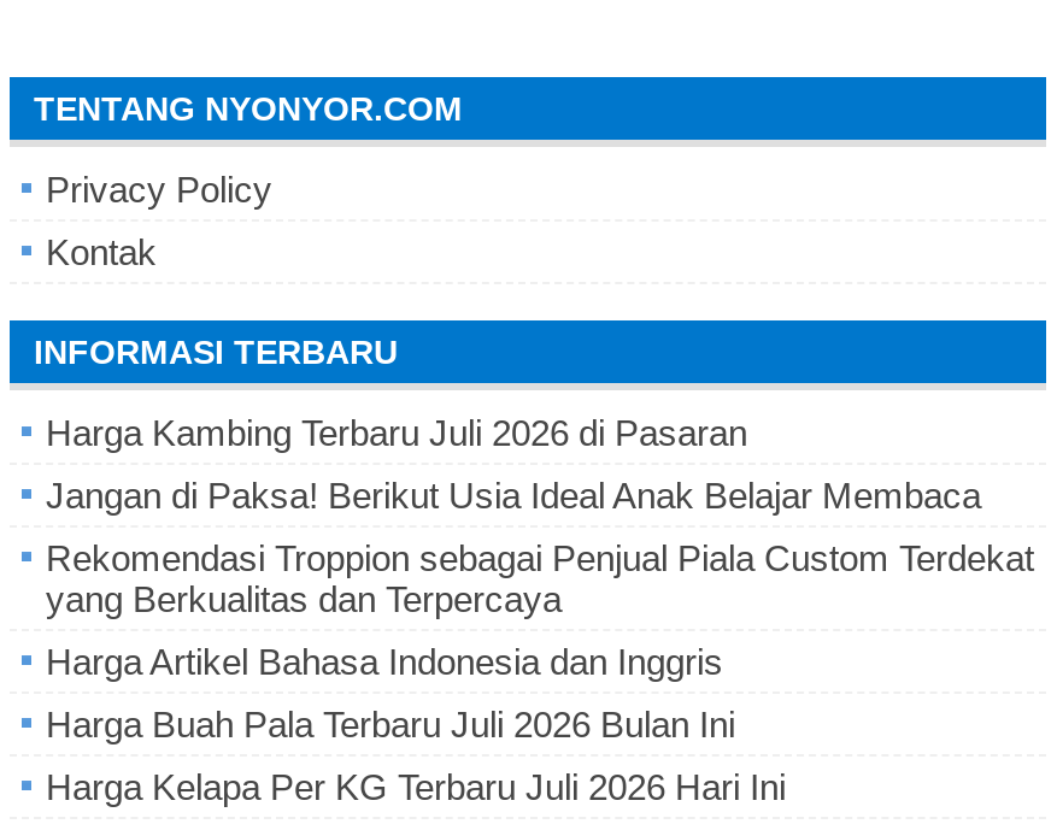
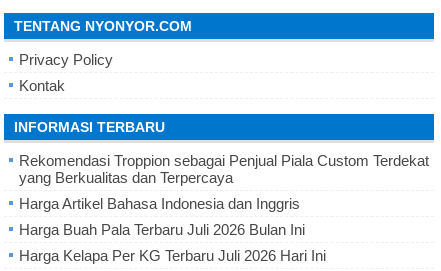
- Harga Kambing Terbaru Juli 2026 di Pasaran
- Jangan di Paksa! Berikut Usia Ideal Anak Belajar Membaca
